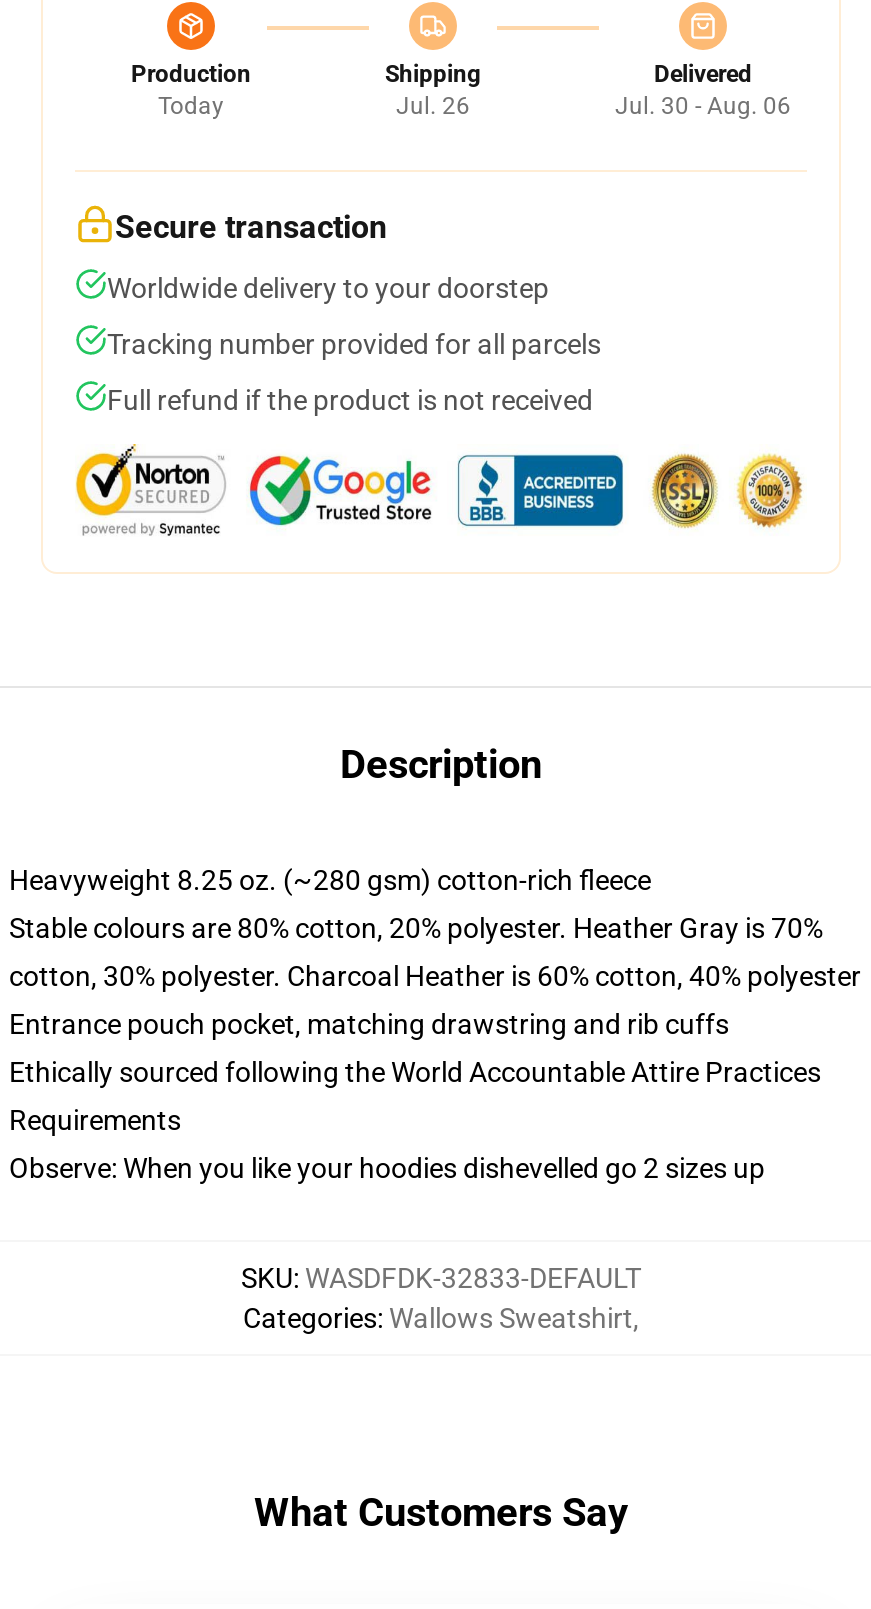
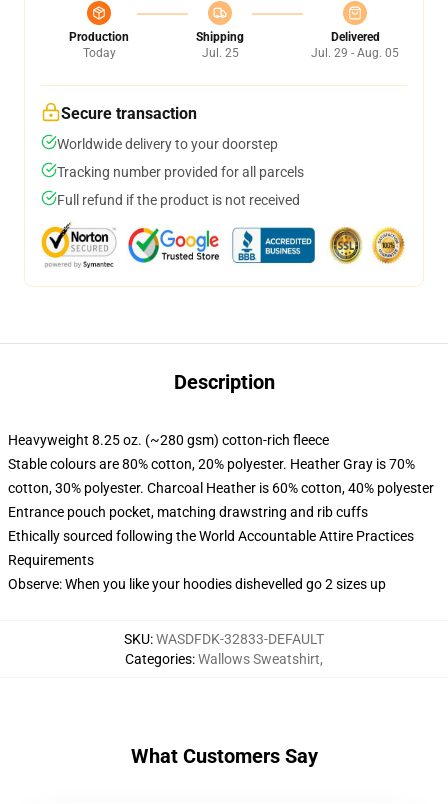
- Jul. 26
+ Jul. 25

- Jul. 30 - Aug. 06
+ Jul. 29 - Aug. 05
